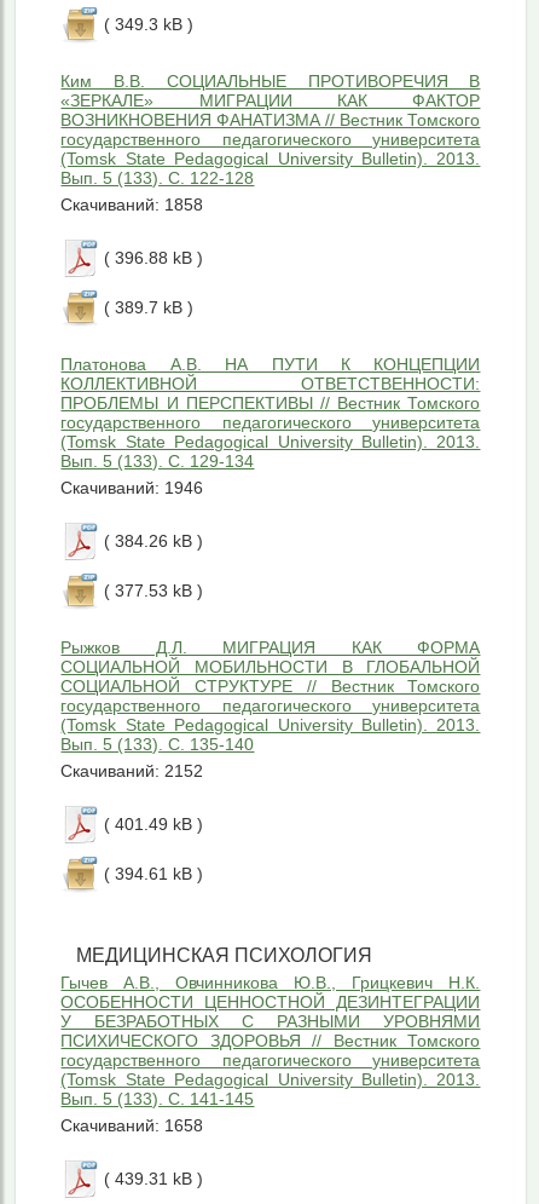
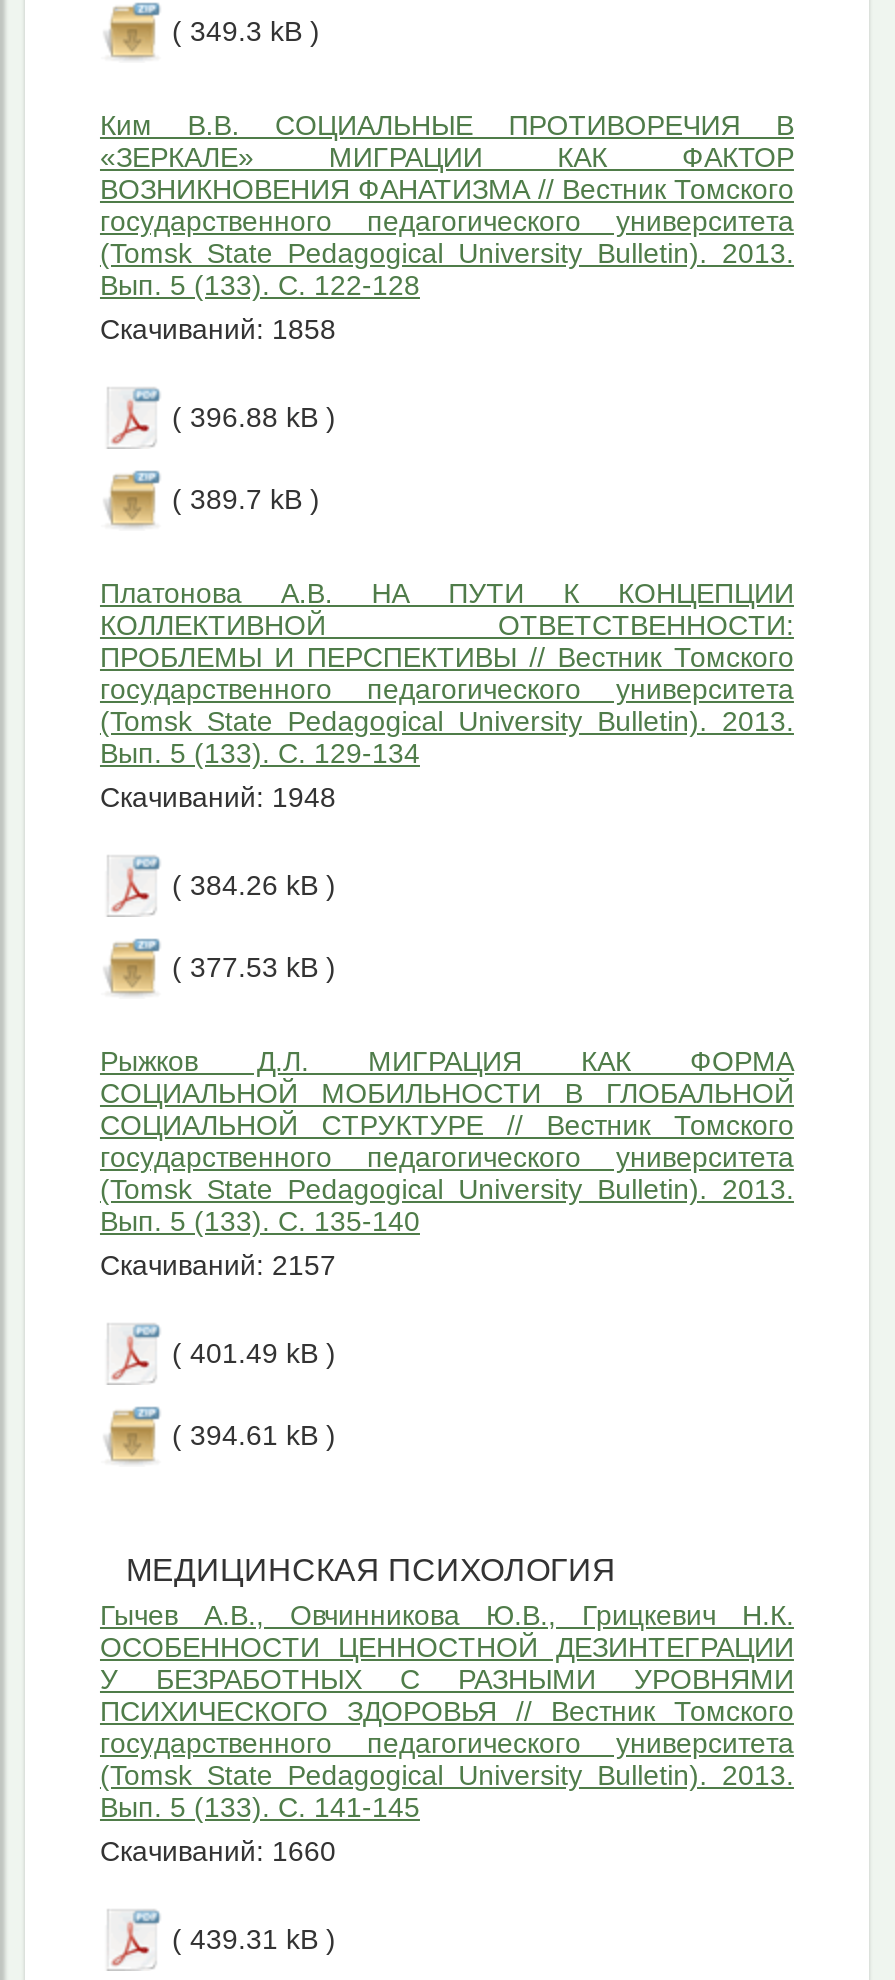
- Скачиваний: 1946
+ Скачиваний: 1948

- Скачиваний: 2152
+ Скачиваний: 2157

- Скачиваний: 1658
+ Скачиваний: 1660
